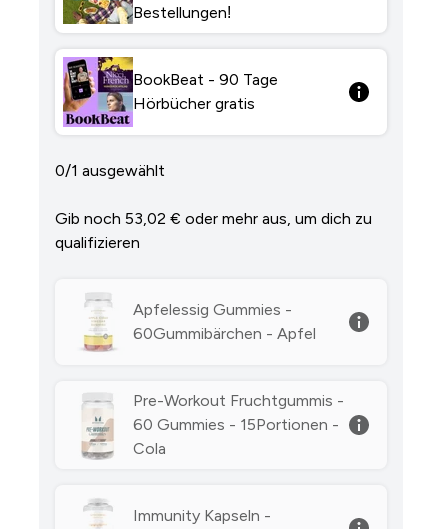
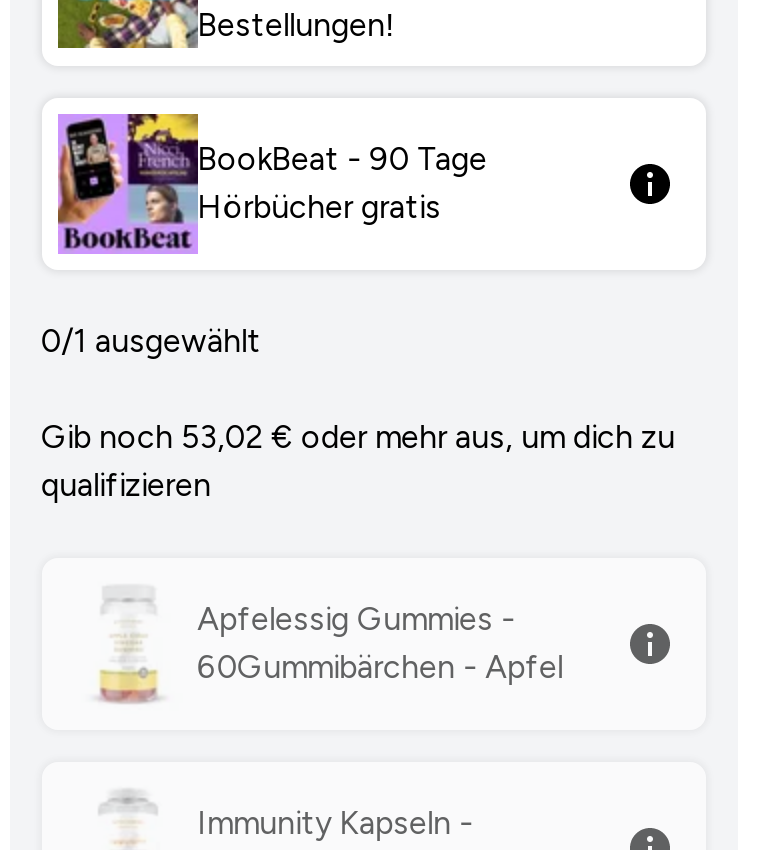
- [image]
- Pre-Workout Fruchtgummis -
- 60 Gummies - 15Portionen -
- Cola
